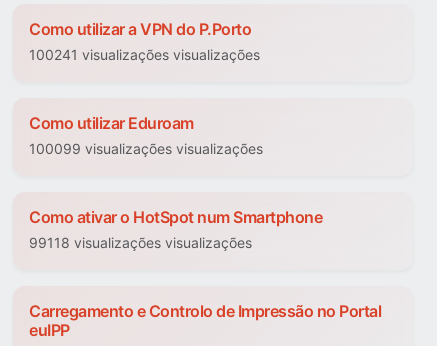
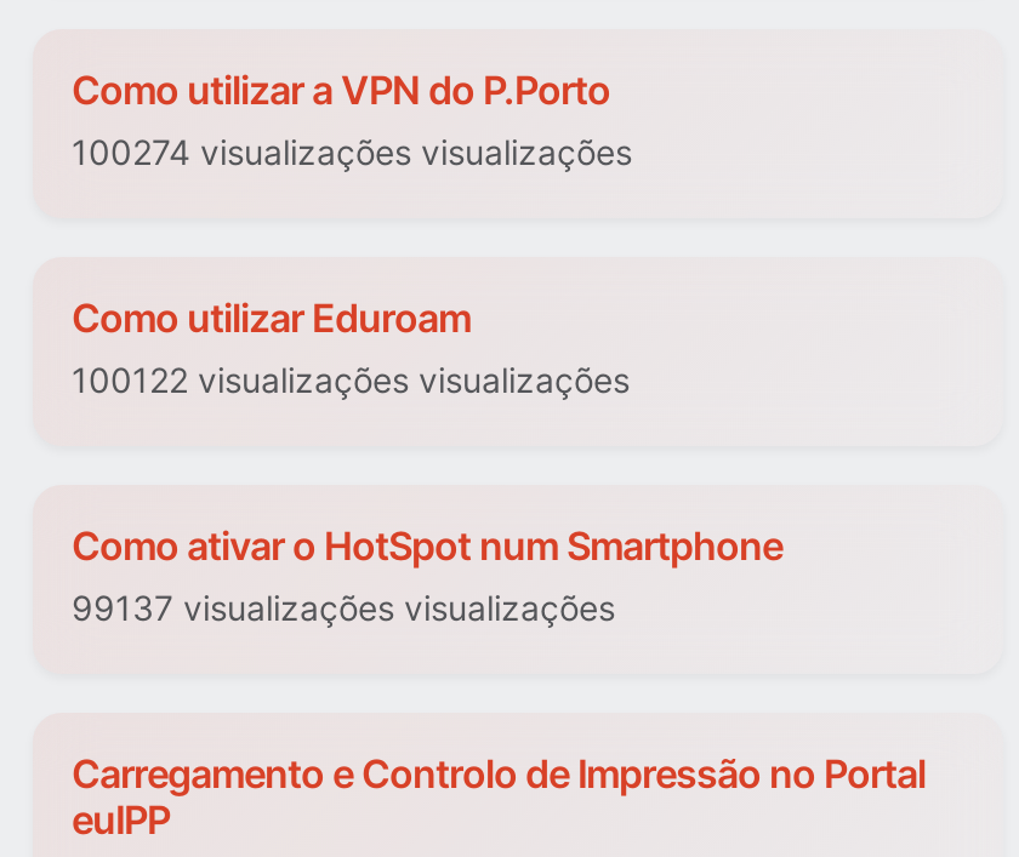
- 100241 visualizações visualizações
+ 100274 visualizações visualizações

- 100099 visualizações visualizações
+ 100122 visualizações visualizações

- 99118 visualizações visualizações
+ 99137 visualizações visualizações
